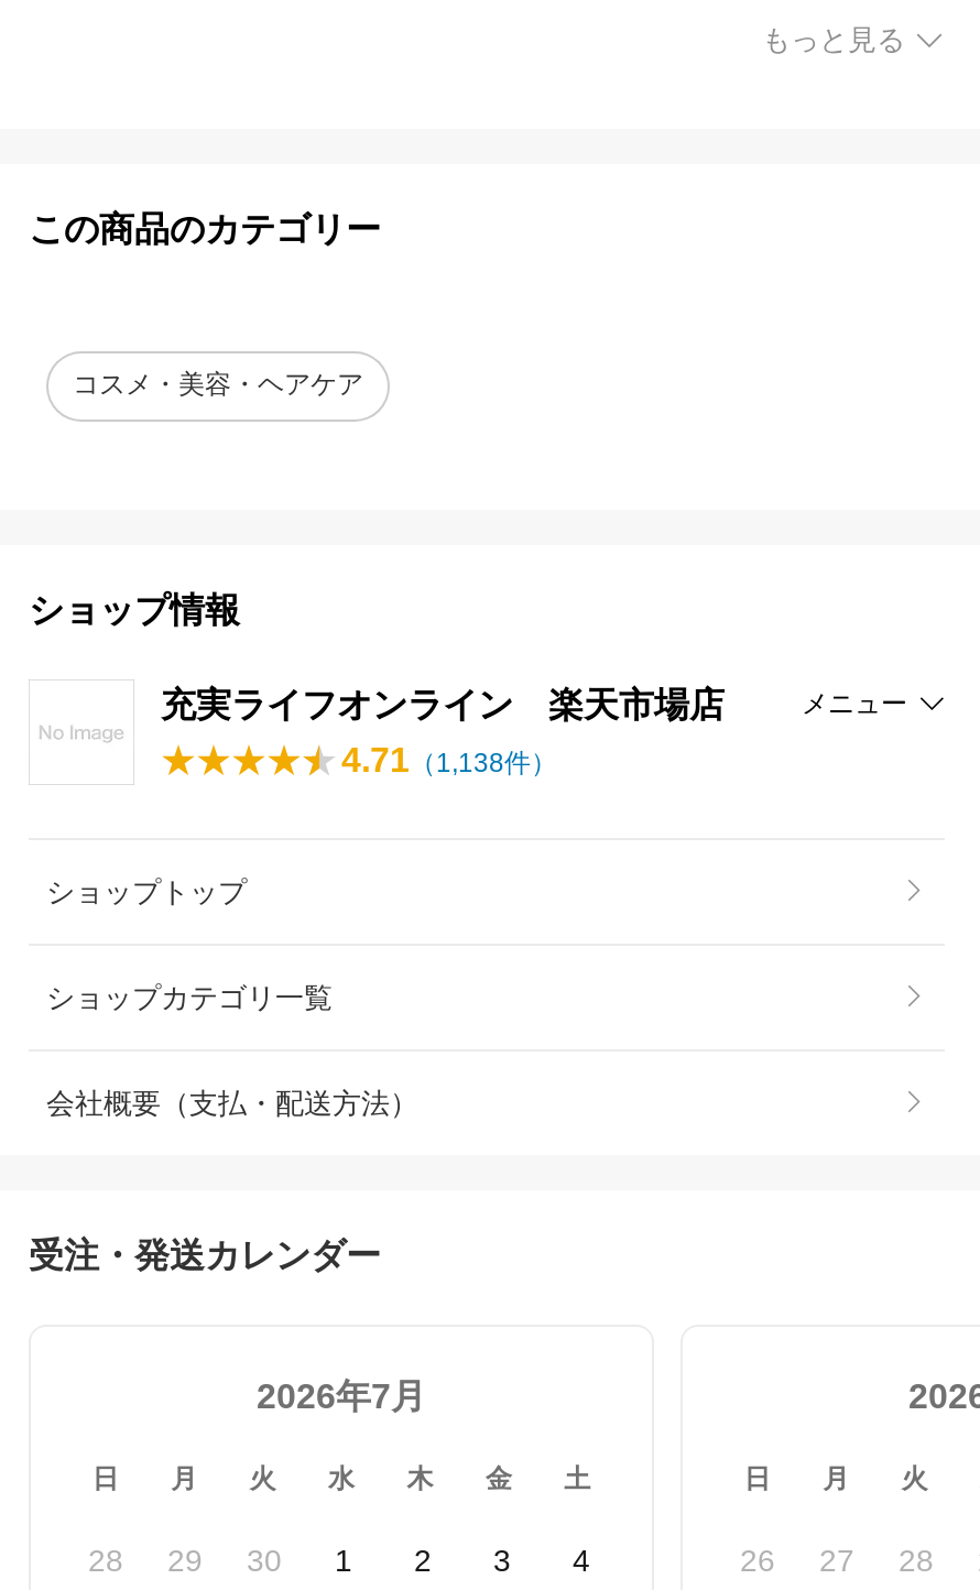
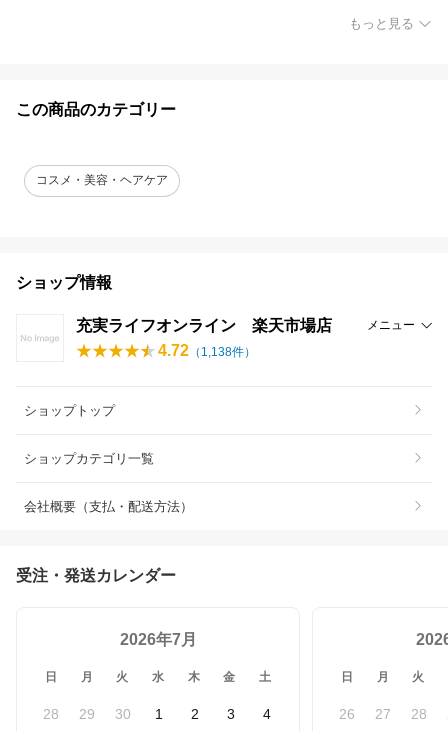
- 4.71（1,138件）
+ 4.72（1,138件）
